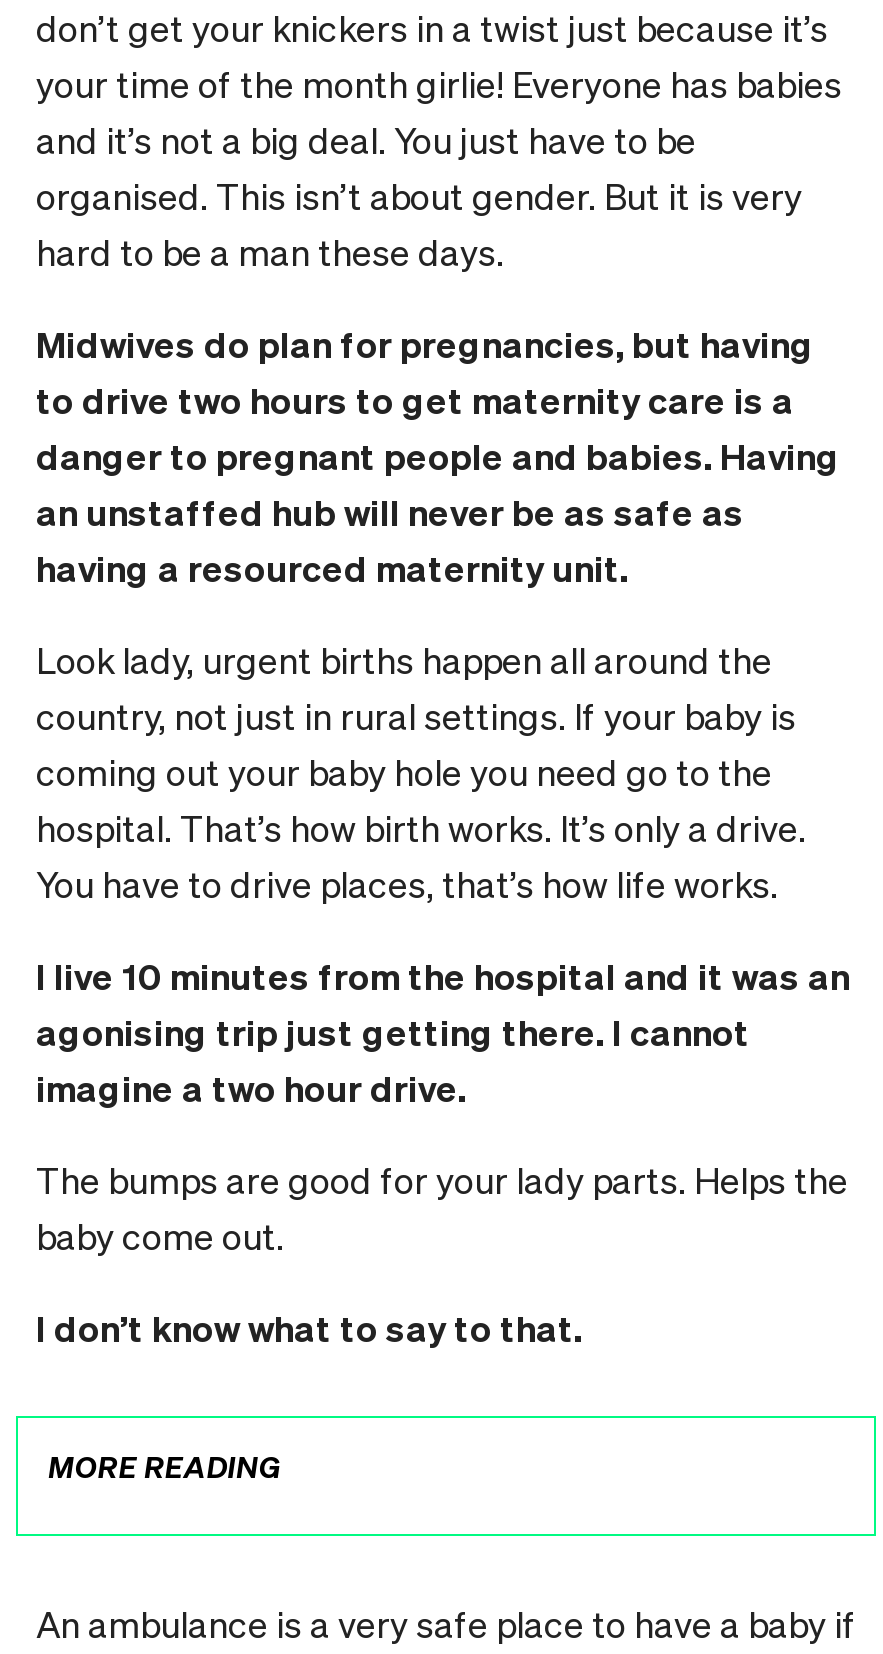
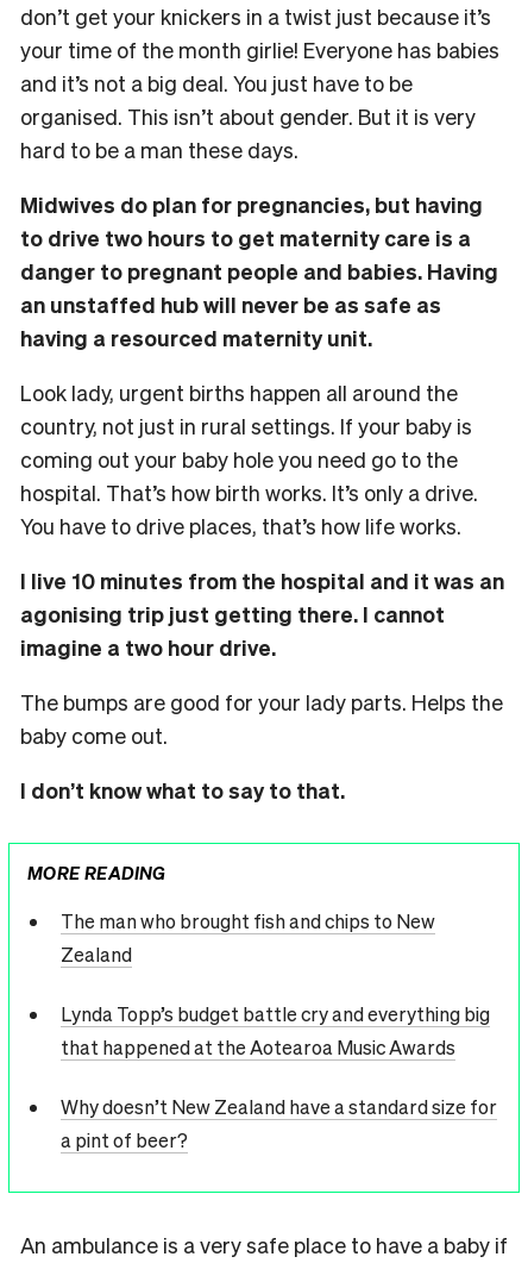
+ The man who brought fish and chips to New
+ Zealand
+ Lynda Topp’s budget battle cry and everything big
+ that happened at the Aotearoa Music Awards
+ Why doesn’t New Zealand have a standard size for
+ a pint of beer?
